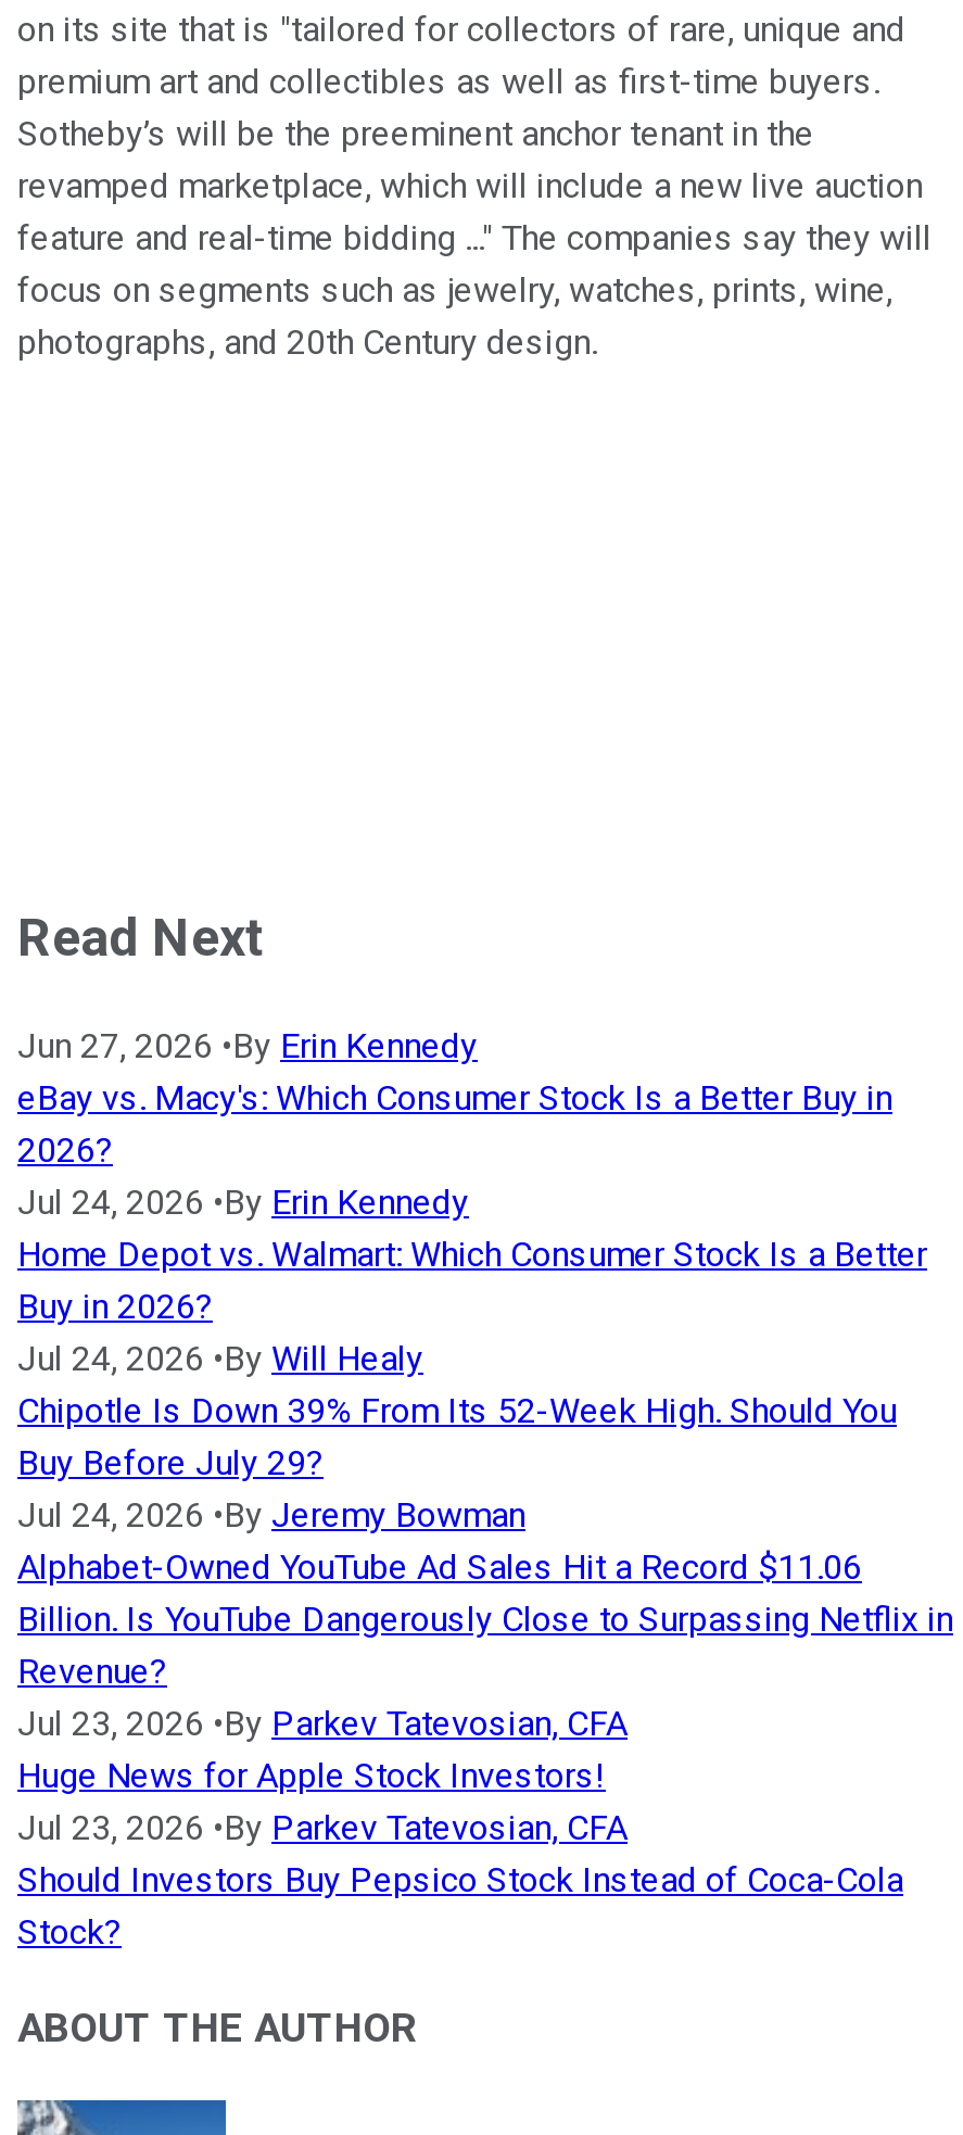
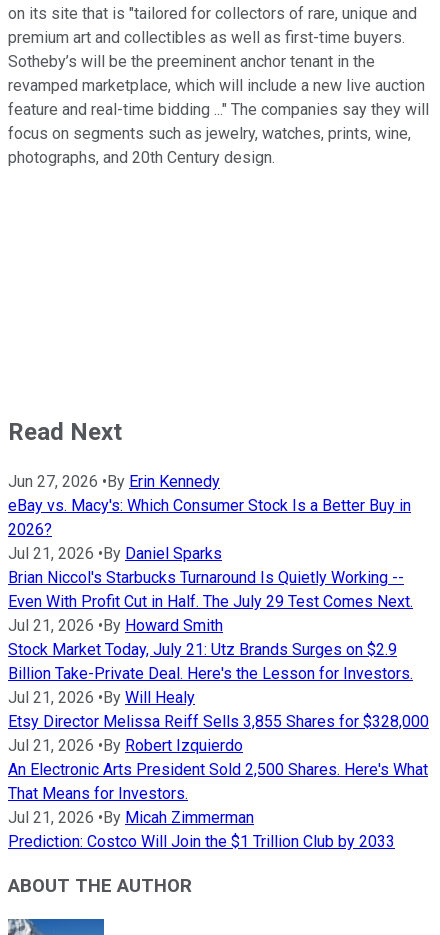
- Jul 24, 2026 • By Erin Kennedy
- Home Depot vs. Walmart: Which Consumer Stock Is a Better
- Buy in 2026?
- Jul 24, 2026 • By Will Healy
- Chipotle Is Down 39% From Its 52-Week High. Should You
- Buy Before July 29?
- Jul 24, 2026 • By Jeremy Bowman
- Alphabet-Owned YouTube Ad Sales Hit a Record $11.06
- Billion. Is YouTube Dangerously Close to Surpassing Netflix in
- Revenue?
- Jul 23, 2026 • By Parkev Tatevosian, CFA
- Huge News for Apple Stock Investors!
- Jul 23, 2026 • By Parkev Tatevosian, CFA
- Should Investors Buy Pepsico Stock Instead of Coca-Cola
- Stock?
+ Jul 21, 2026 • By Daniel Sparks
+ Brian Niccol's Starbucks Turnaround Is Quietly Working --
+ Even With Profit Cut in Half. The July 29 Test Comes Next.
+ Jul 21, 2026 • By Howard Smith
+ Stock Market Today, July 21: Utz Brands Surges on $2.9
+ Billion Take-Private Deal. Here's the Lesson for Investors.
+ Jul 21, 2026 • By Will Healy
+ Etsy Director Melissa Reiff Sells 3,855 Shares for $328,000
+ Jul 21, 2026 • By Robert Izquierdo
+ An Electronic Arts President Sold 2,500 Shares. Here's What
+ That Means for Investors.
+ Jul 21, 2026 • By Micah Zimmerman
+ Prediction: Costco Will Join the $1 Trillion Club by 2033
